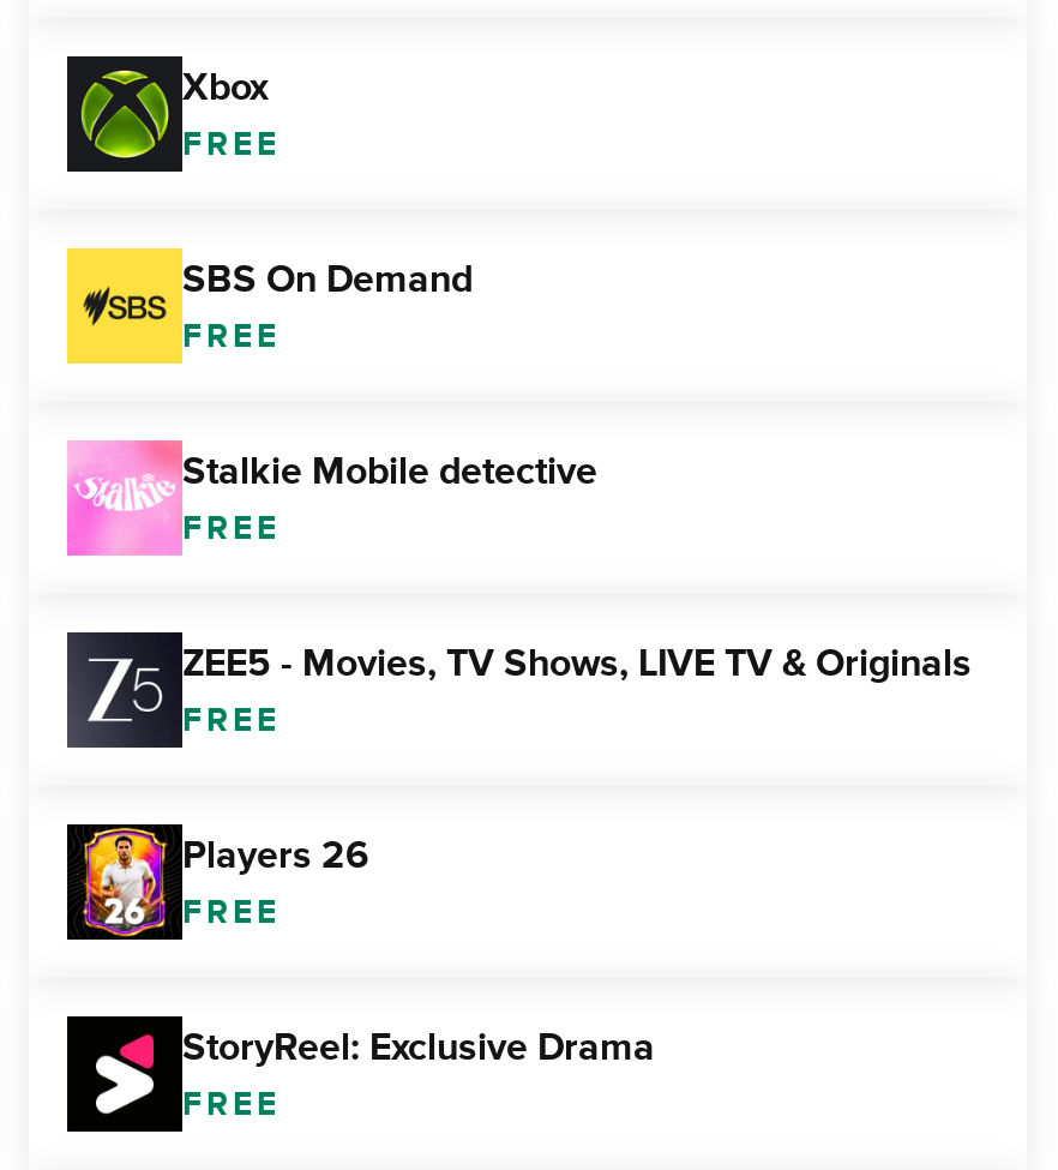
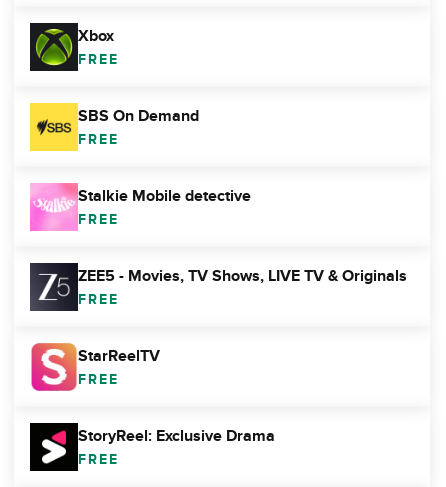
- [image]
- Players 26
+ [image]
+ StarReelTV
